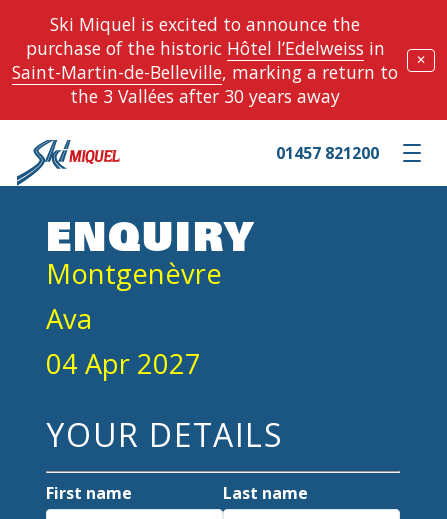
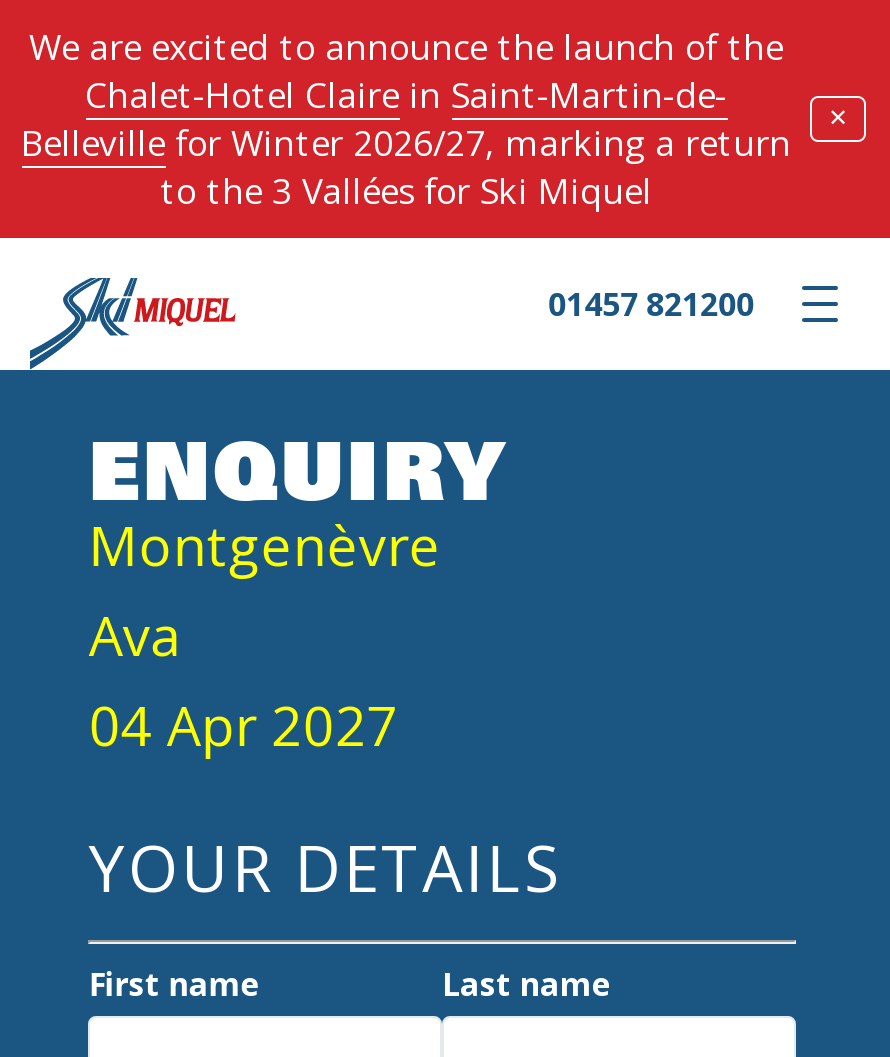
- Ski Miquel is excited to announce the
- purchase of the historic Hôtel l’Edelweiss in
- Saint-Martin-de-Belleville, marking a return to
- the 3 Vallées after 30 years away
+ We are excited to announce the launch of the
+ Chalet-Hotel Claire in Saint-Martin-de-
+ Bellevillefor Winter 2026/27, marking a return
+ to the 3 Vallées for Ski Miquel
